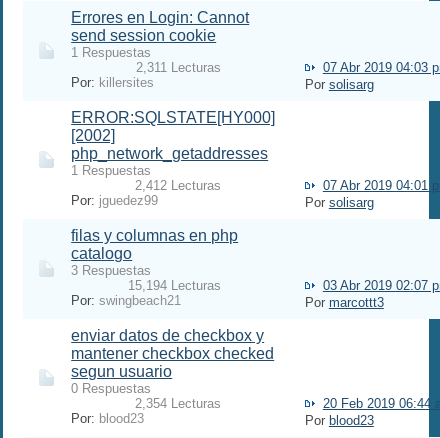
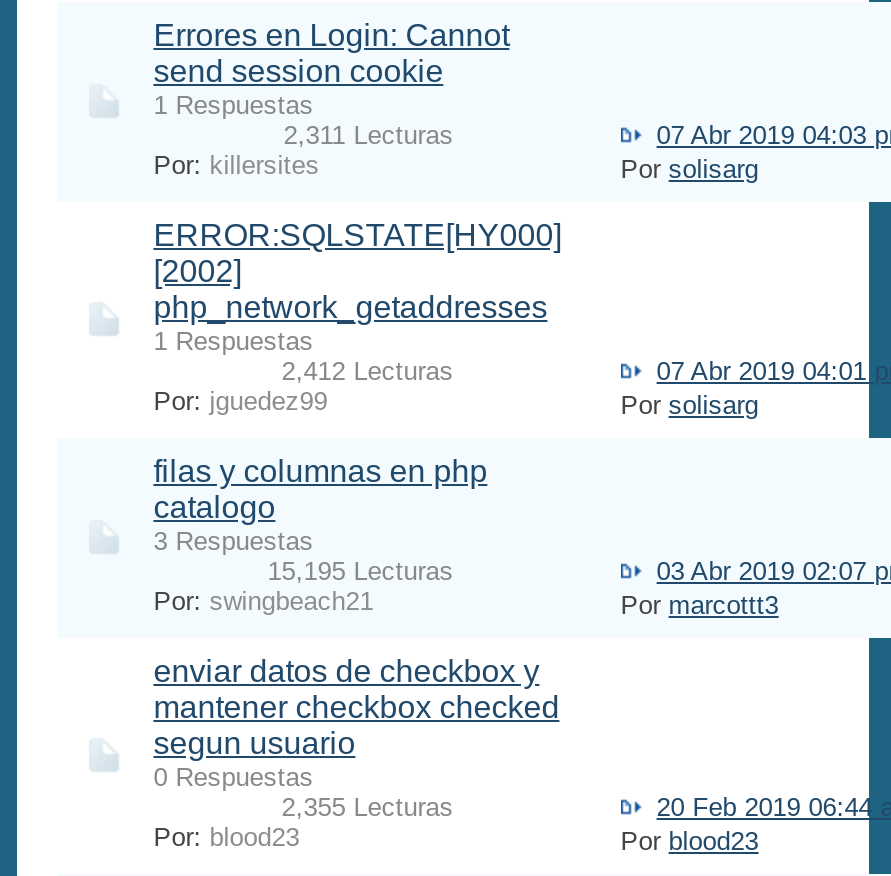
- 15,194 Lecturas
+ 15,195 Lecturas

- 2,354 Lecturas
+ 2,355 Lecturas
